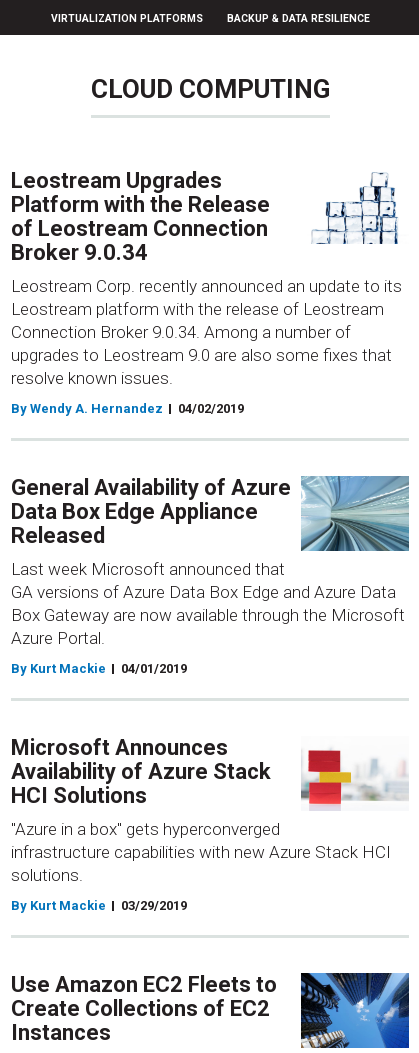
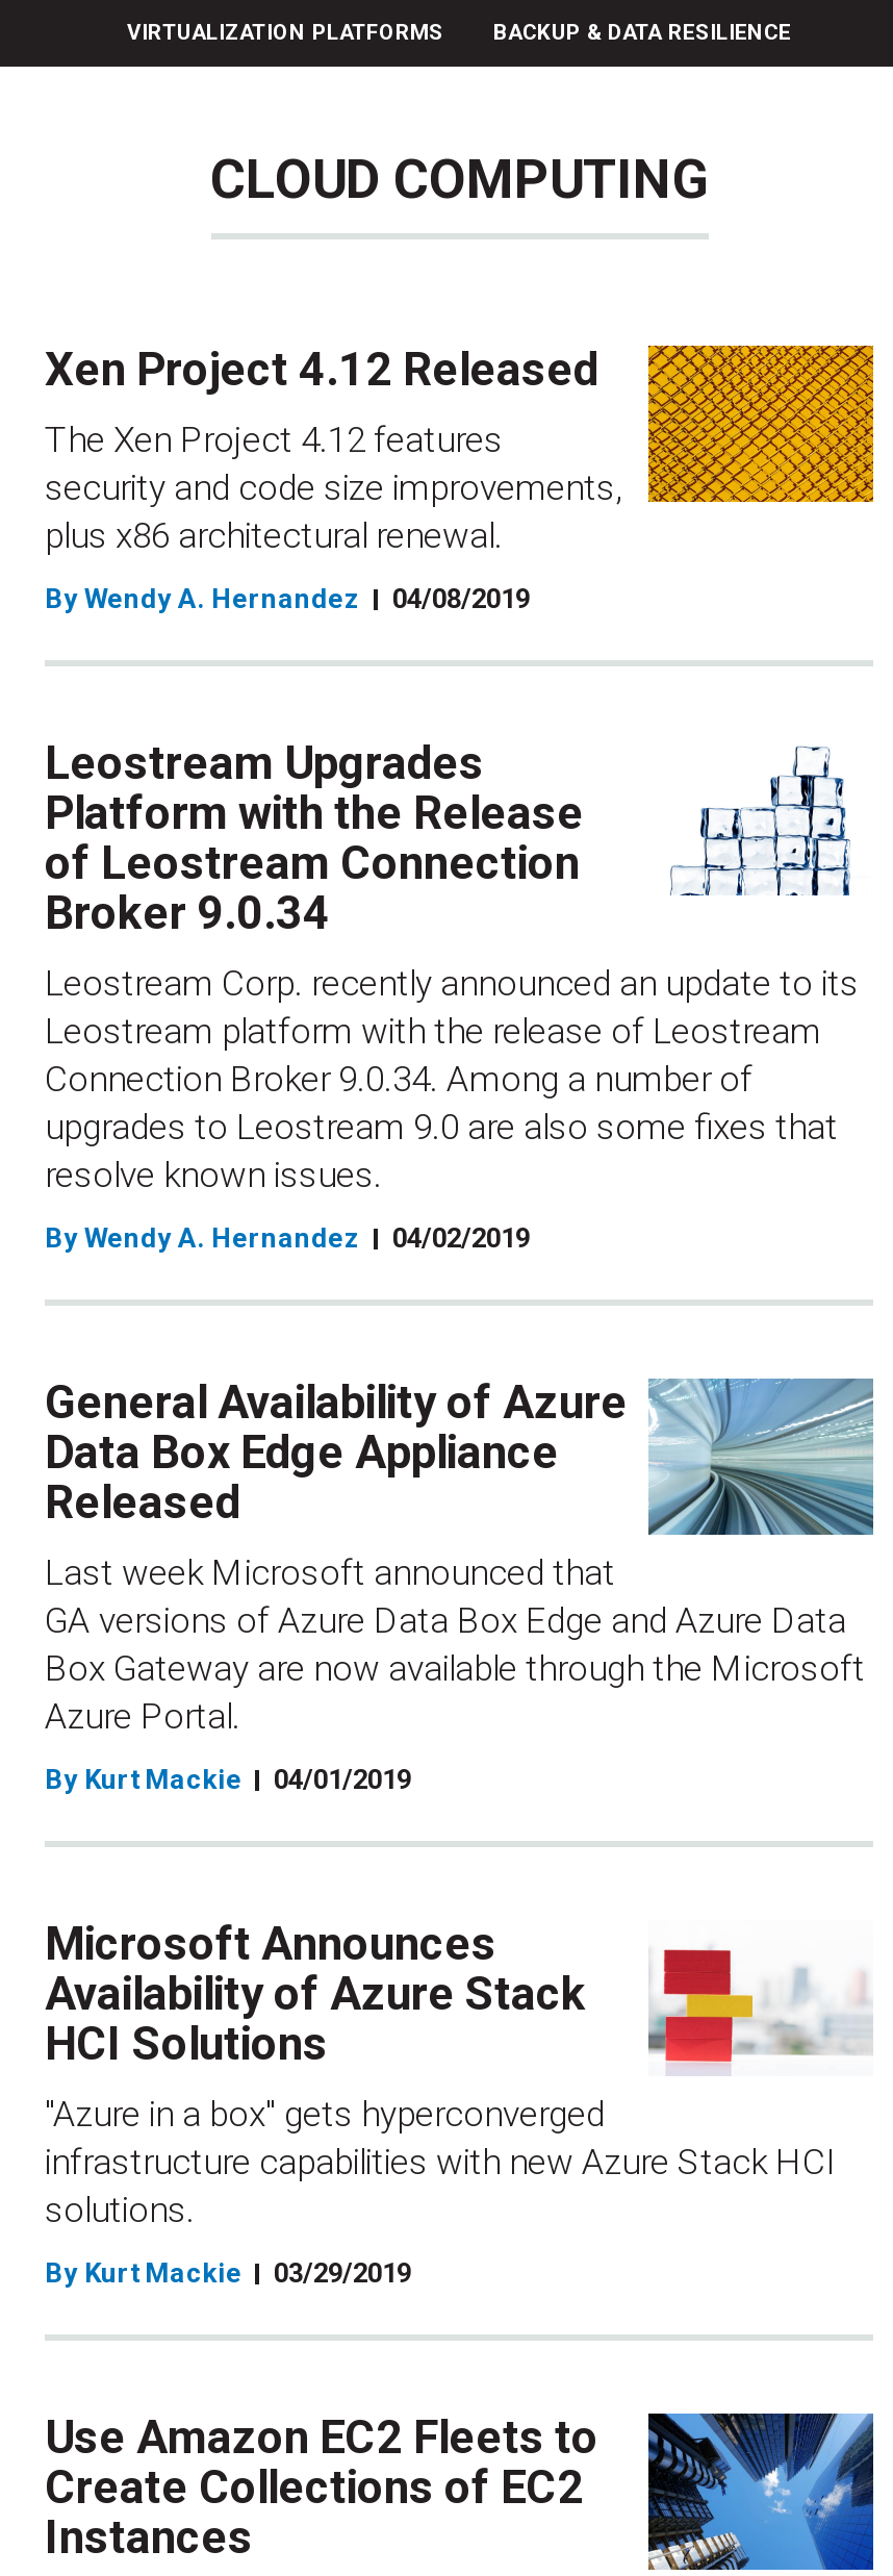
+ [image]
+ Xen Project 4.12 Released
+ The Xen Project 4.12 features
+ security and code size improvements,
+ plus x86 architectural renewal.
+ By Wendy A. Hernandez
+ 04/08/2019
